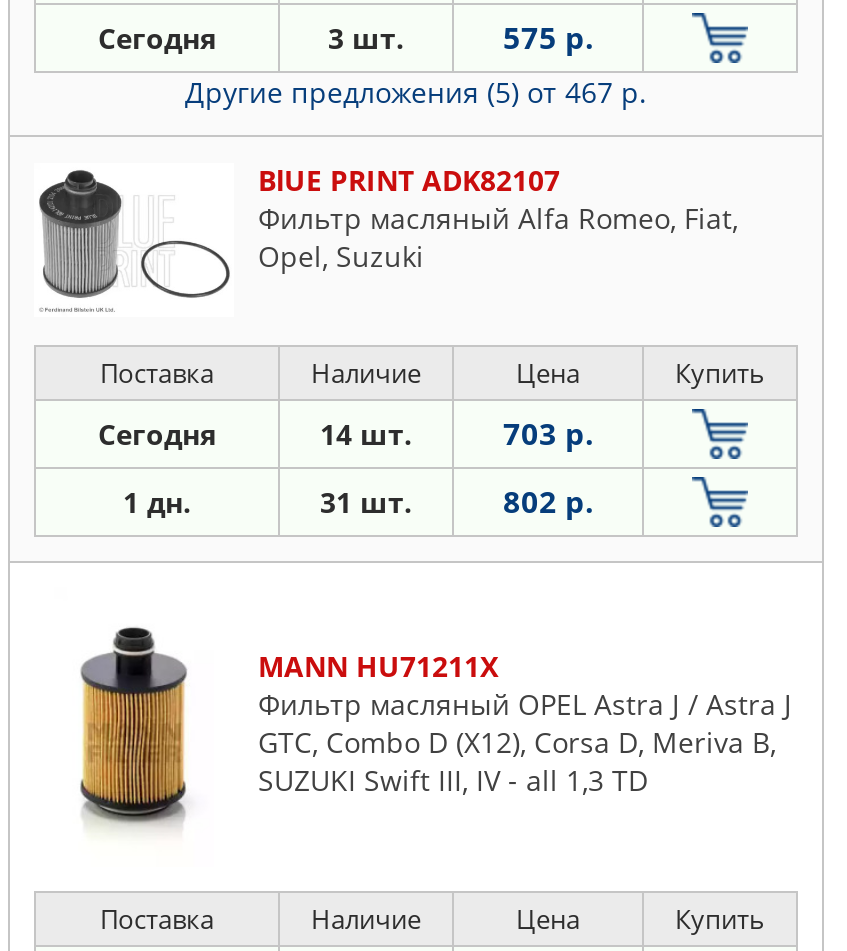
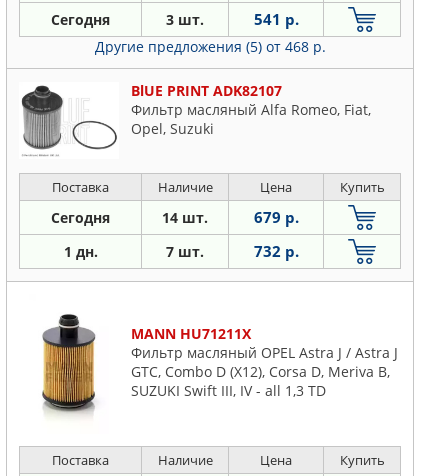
- 575 р.
+ 541 р.

- Другие предложения (5) от 467 р.
+ Другие предложения (5) от 468 р.

- 703 р.
+ 679 р.

- 31 шт.
+ 7 шт.

- 802 р.
+ 732 р.
